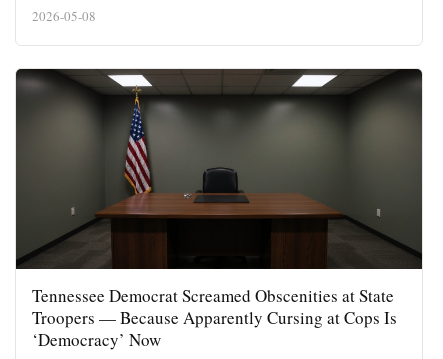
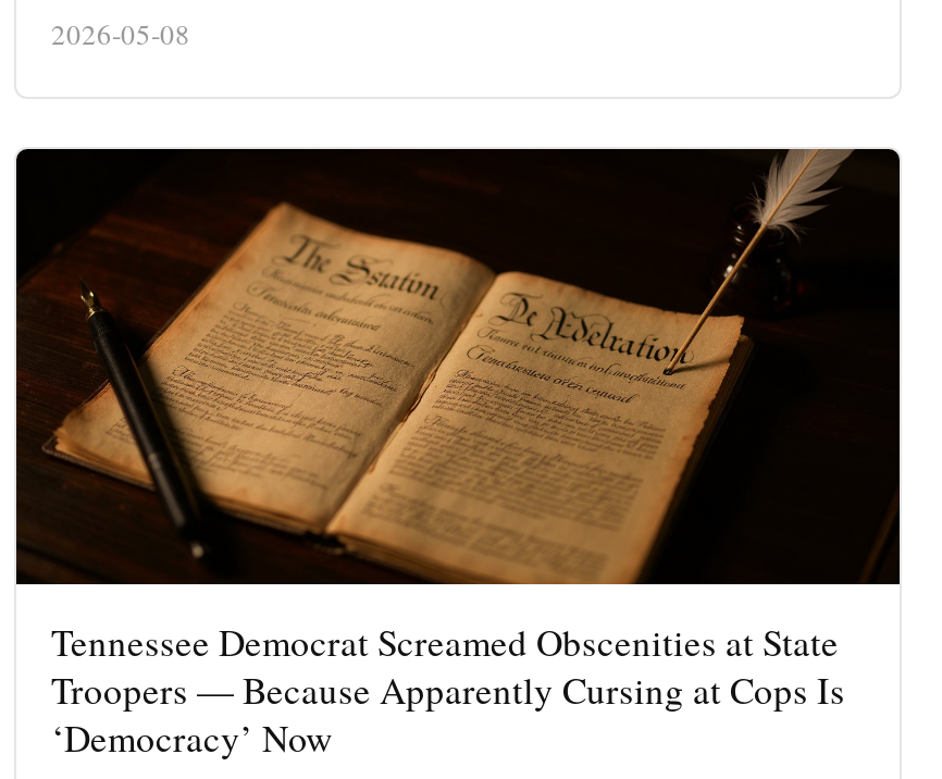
- [image]
+ [image]
